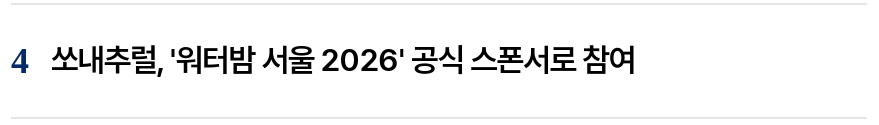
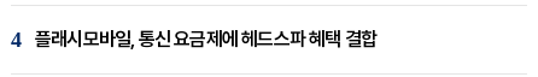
- 쏘내추럴, '워터밤 서울 2026' 공식 스폰서로 참여
+ 플래시모바일, 통신 요금제에 헤드스파 혜택 결합
